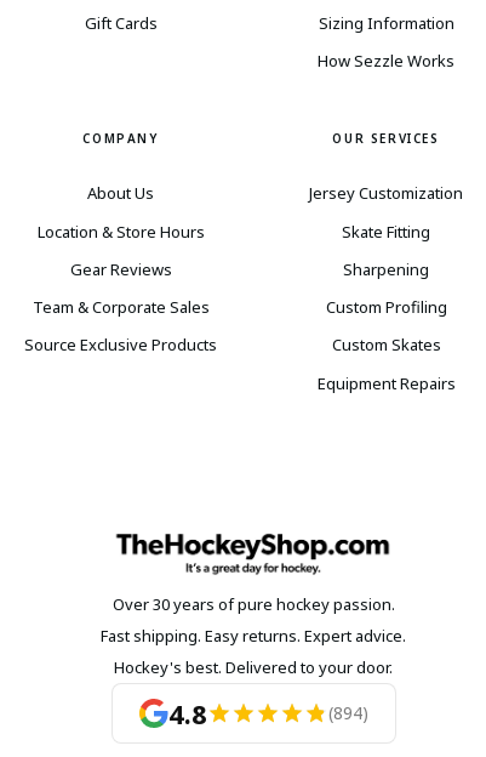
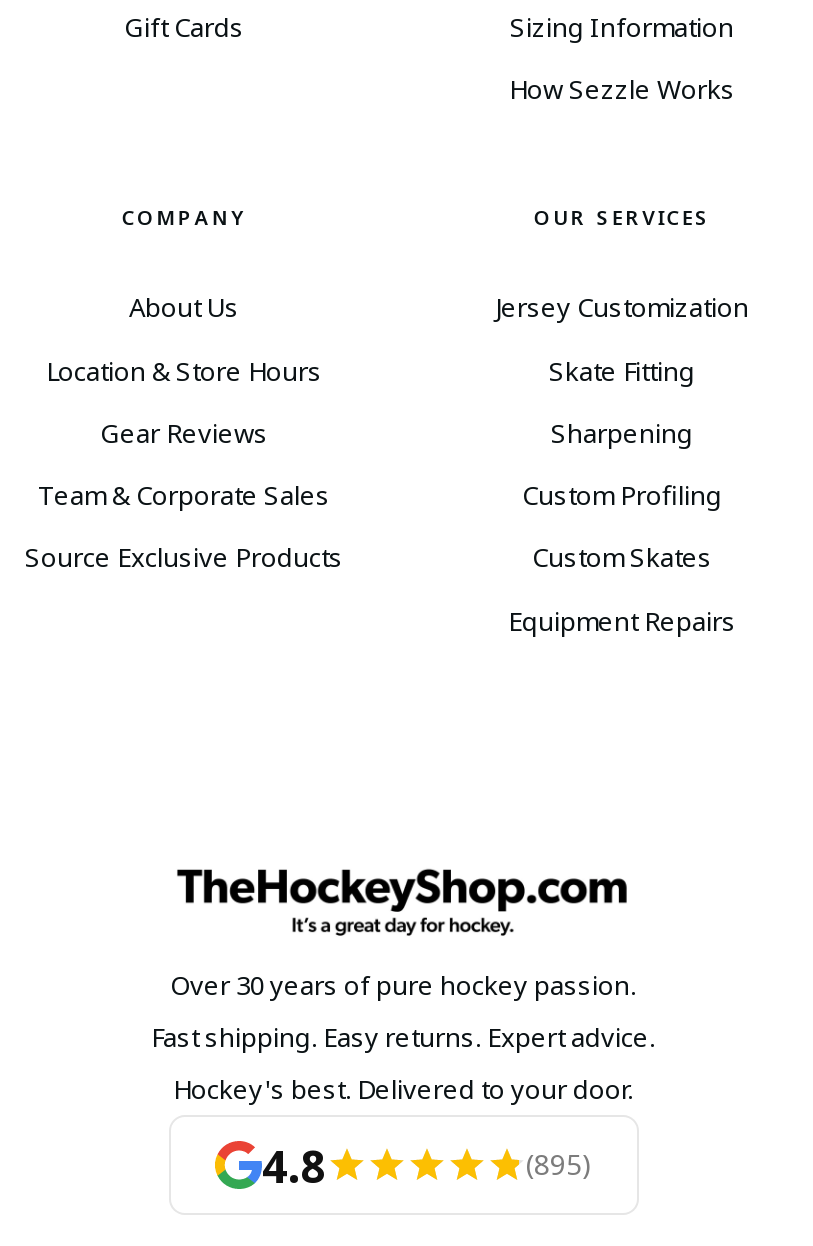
- (894)
+ (895)
